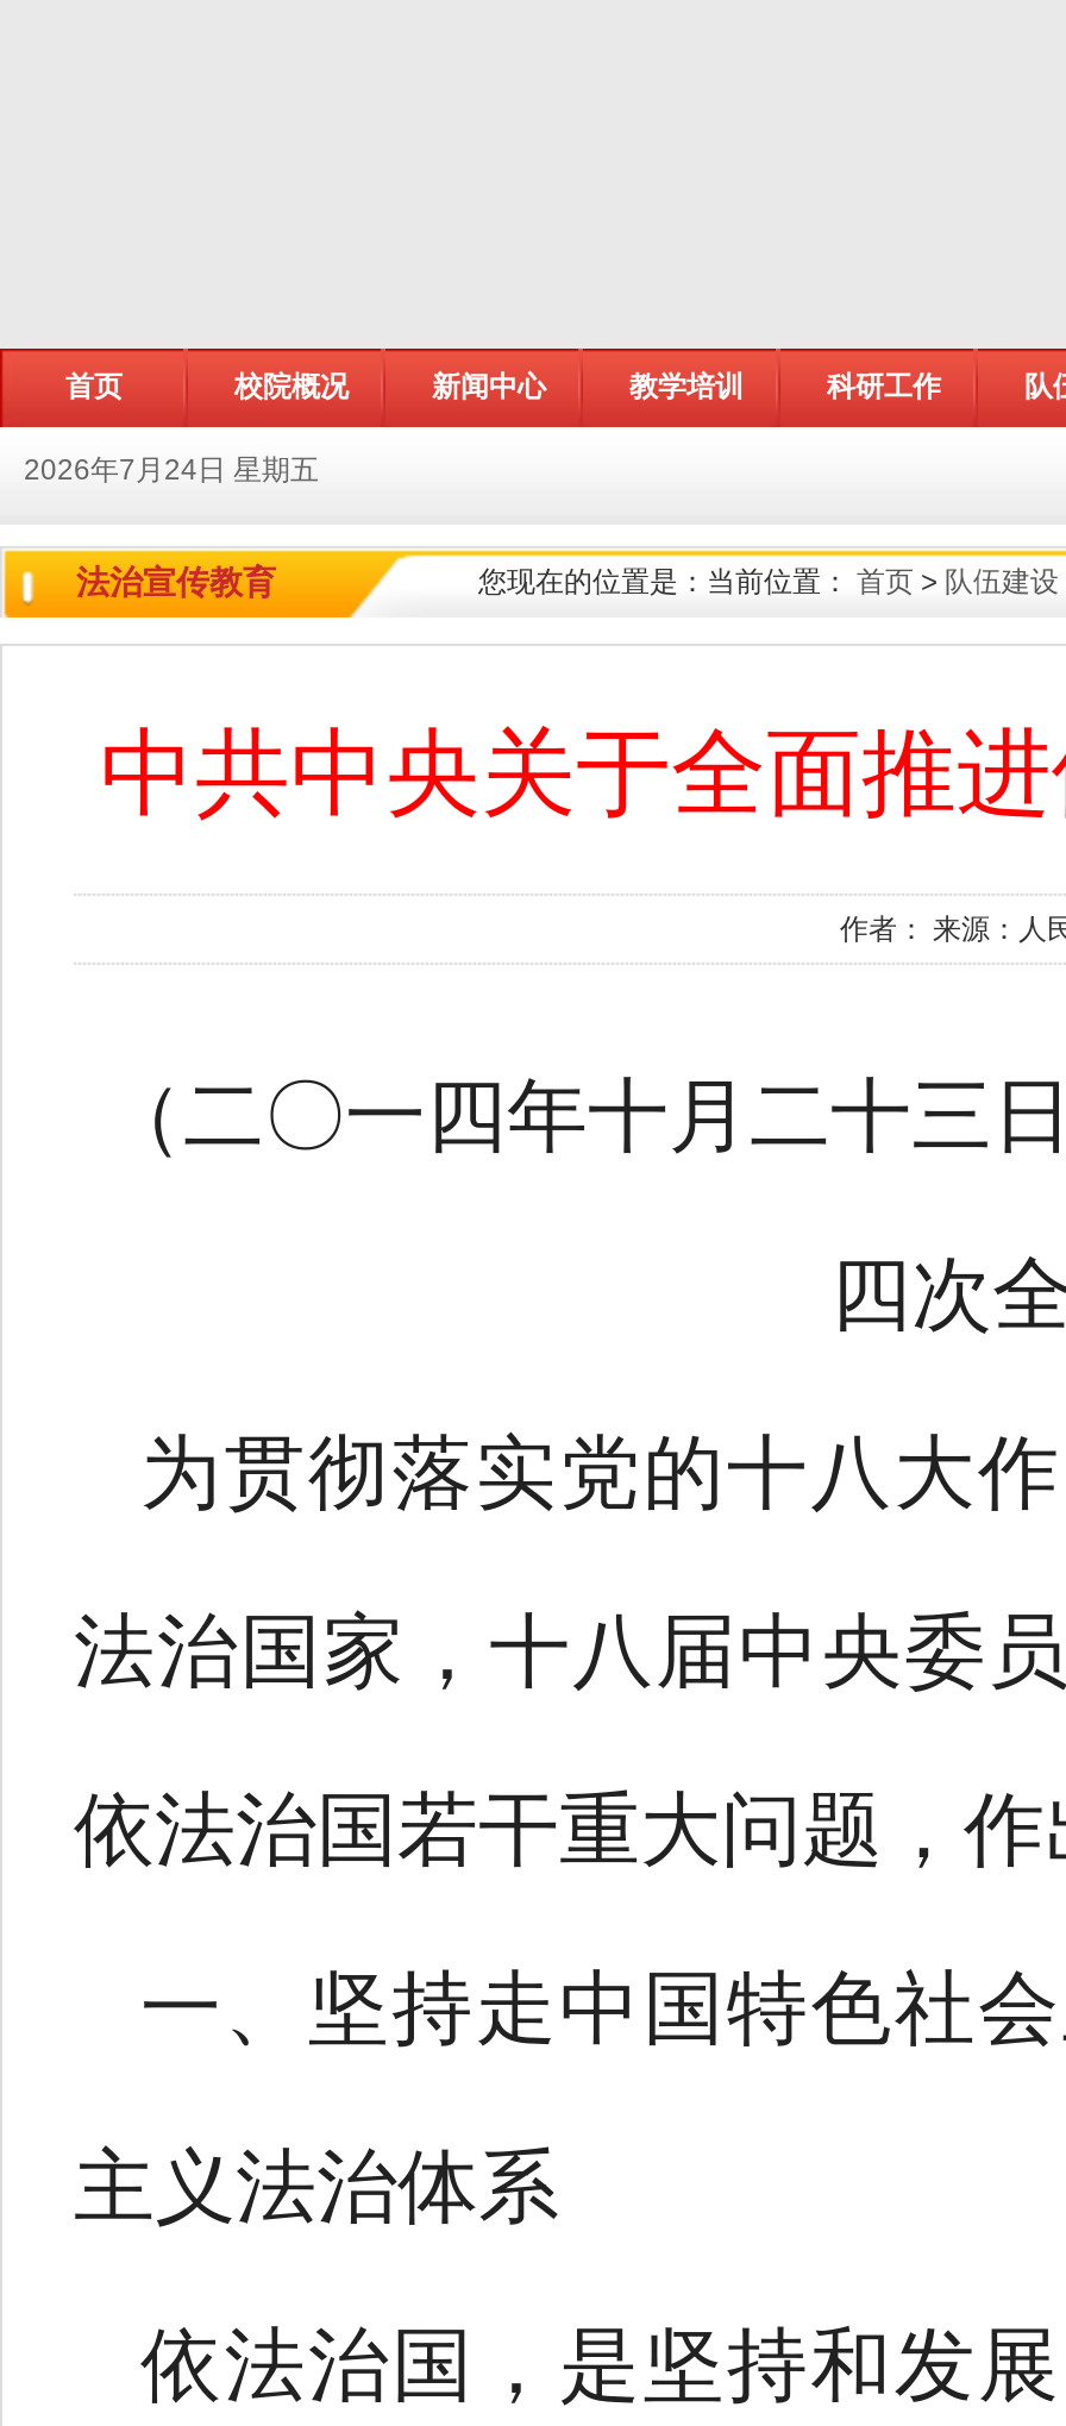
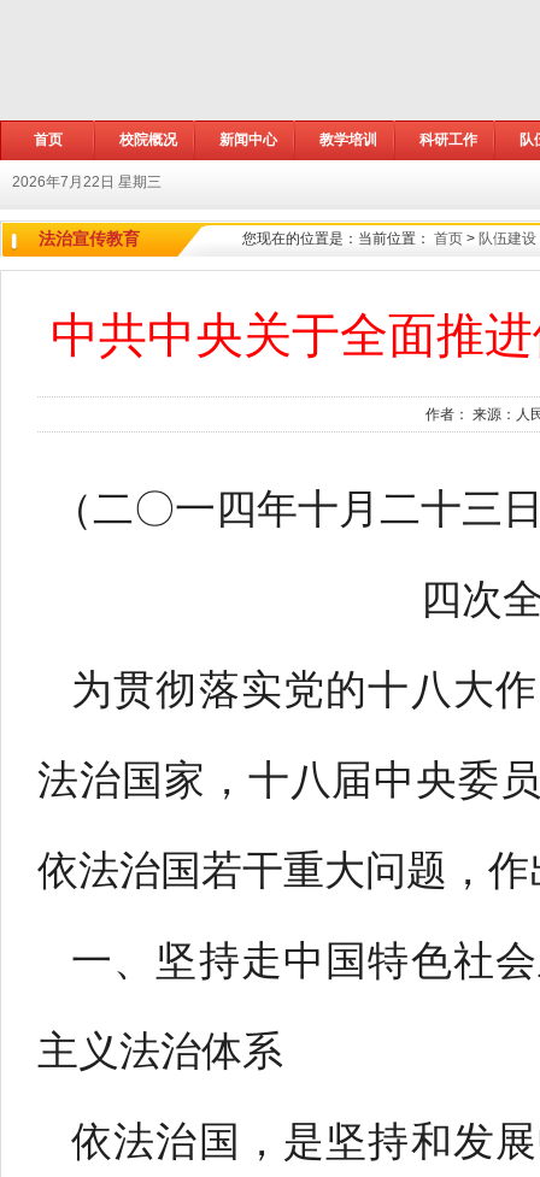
- 2026年7月24日 星期五
+ 2026年7月22日 星期三
